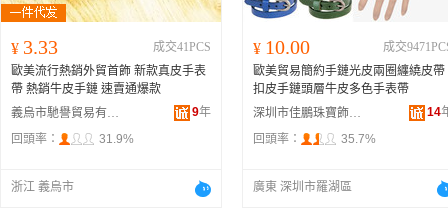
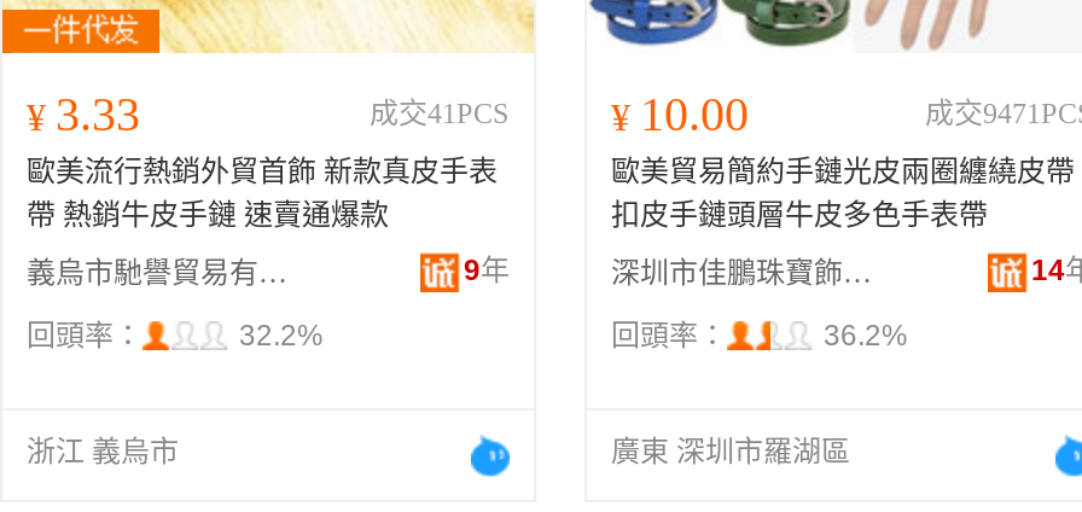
- 31.9%
+ 32.2%

- 35.7%
+ 36.2%
